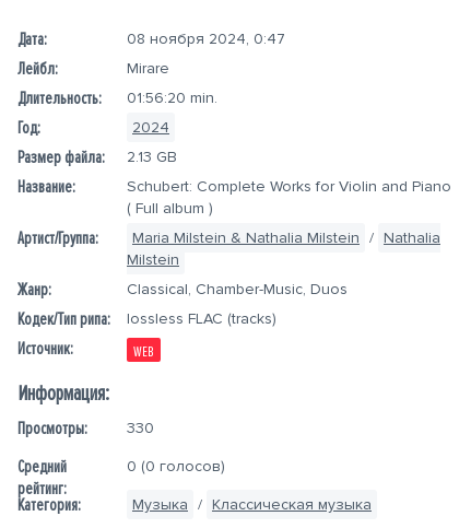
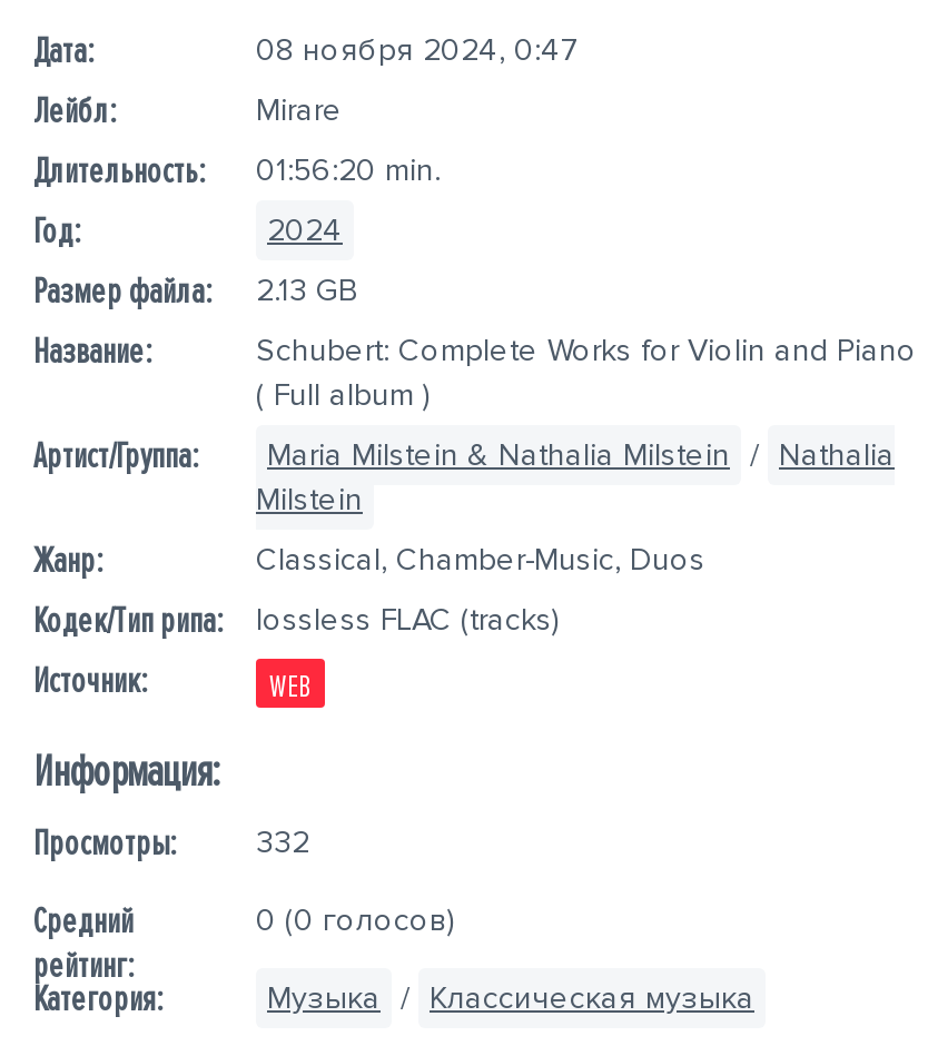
- 330
+ 332
